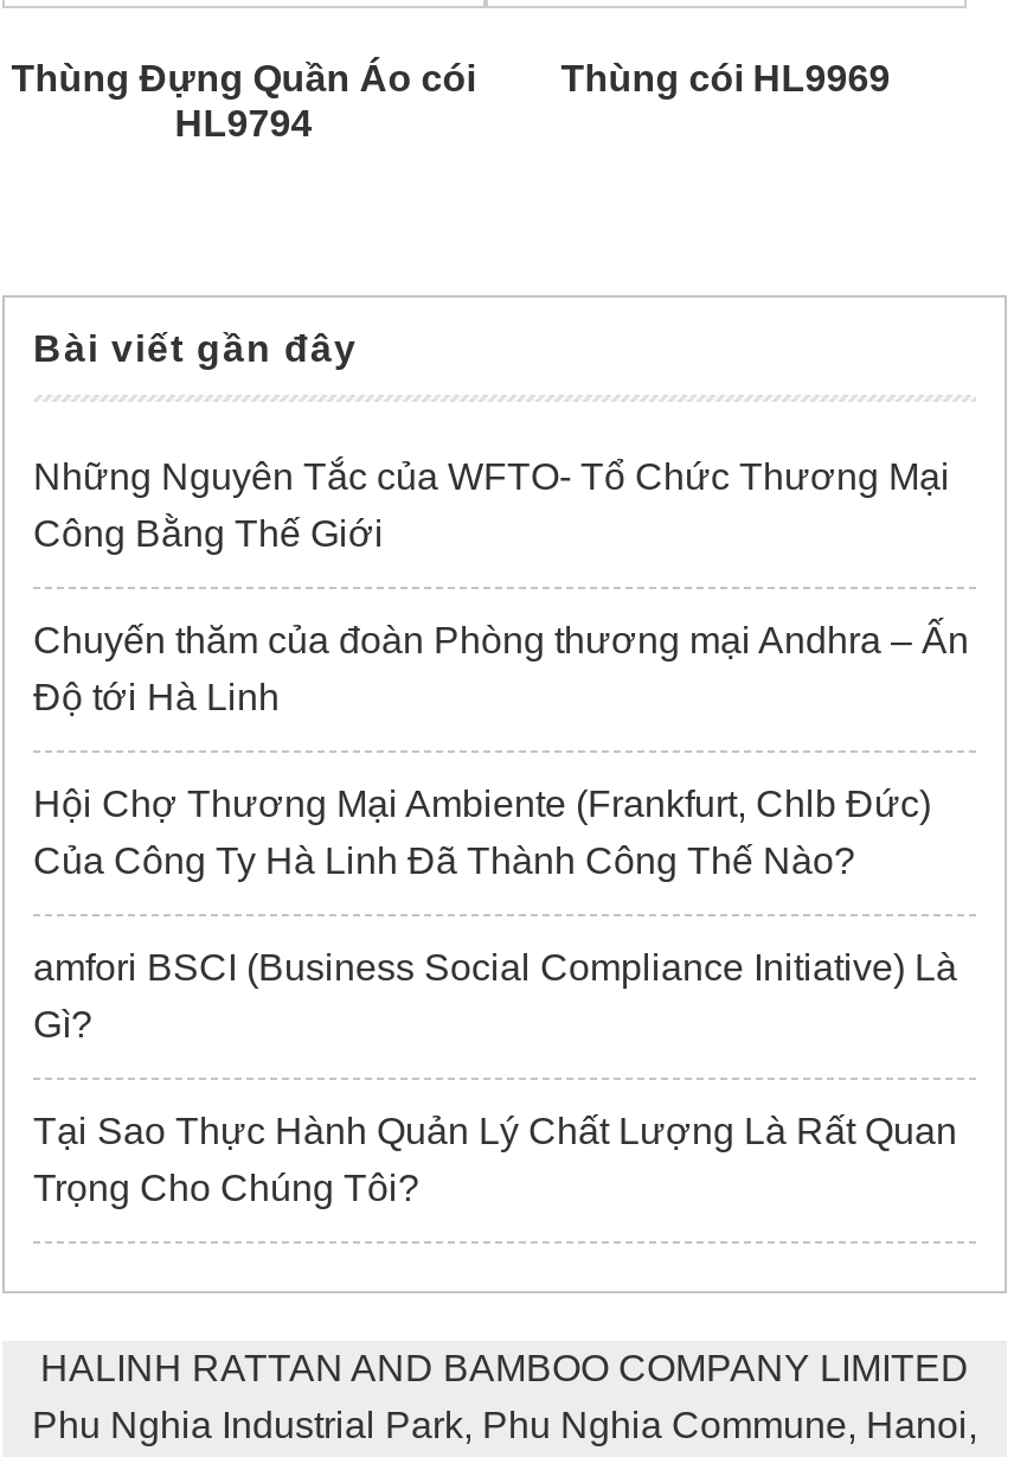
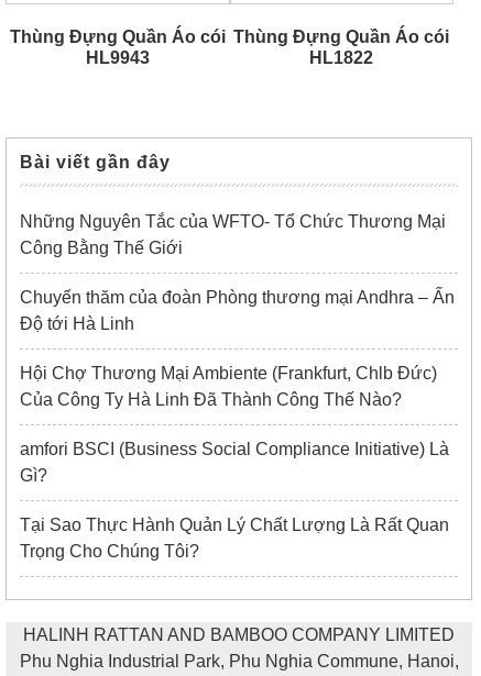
- Thùng cói HL9969
+ Thùng Đựng Quần Áo cói
+ HL1822

- HL9794
+ HL9943
